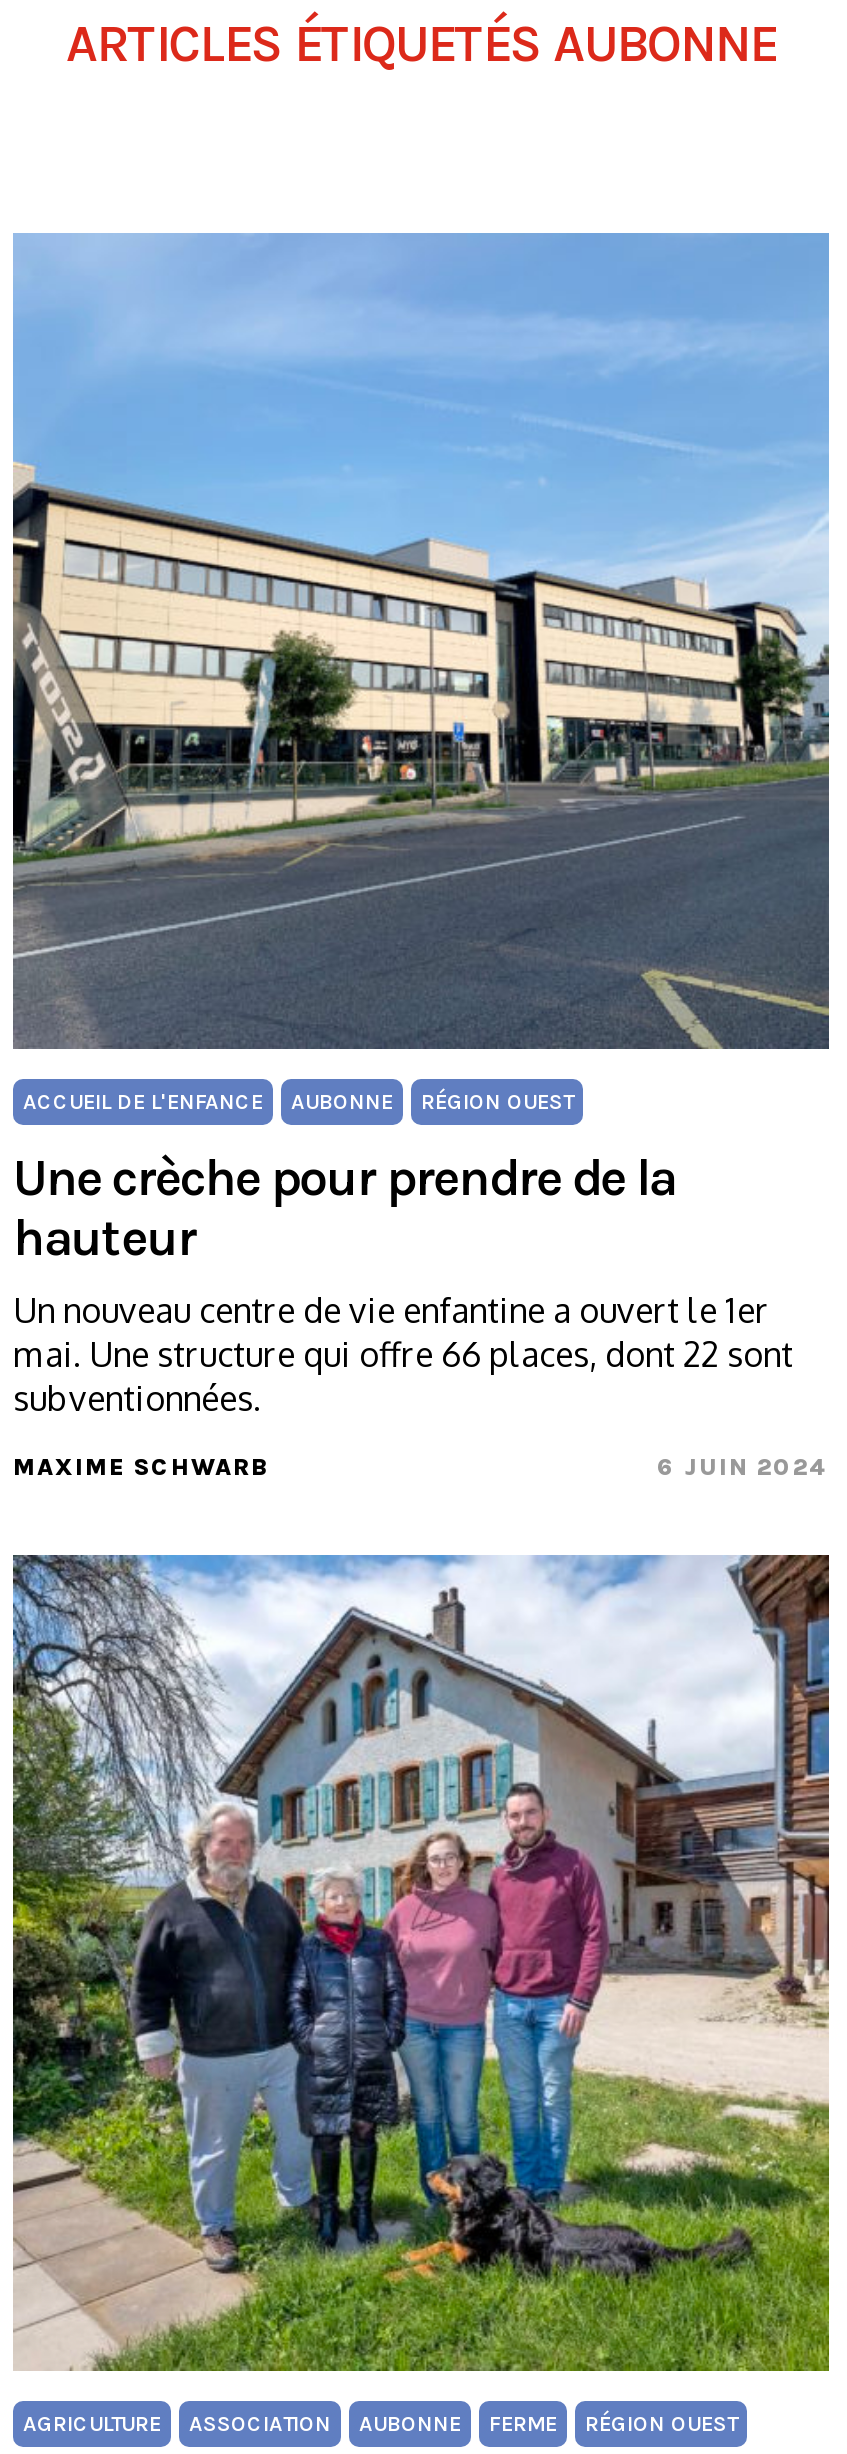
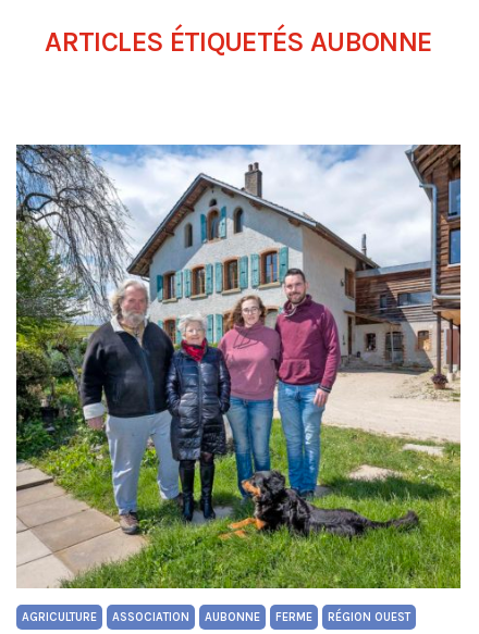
- [image]
- ACCUEIL DE L'ENFANCE
- AUBONNE
- RÉGION OUEST
- Une crèche pour prendre de la
- hauteur
- Un nouveau centre de vie enfantine a ouvert le 1er
- mai. Une structure qui offre 66 places, dont 22 sont
- subventionnées.
- MAXIME SCHWARB
- 6 JUIN 2024
